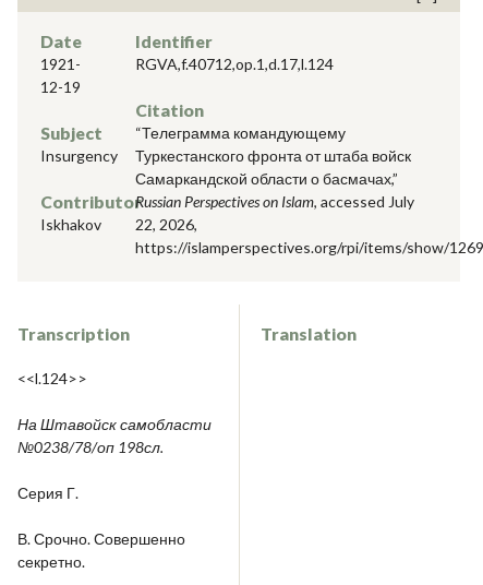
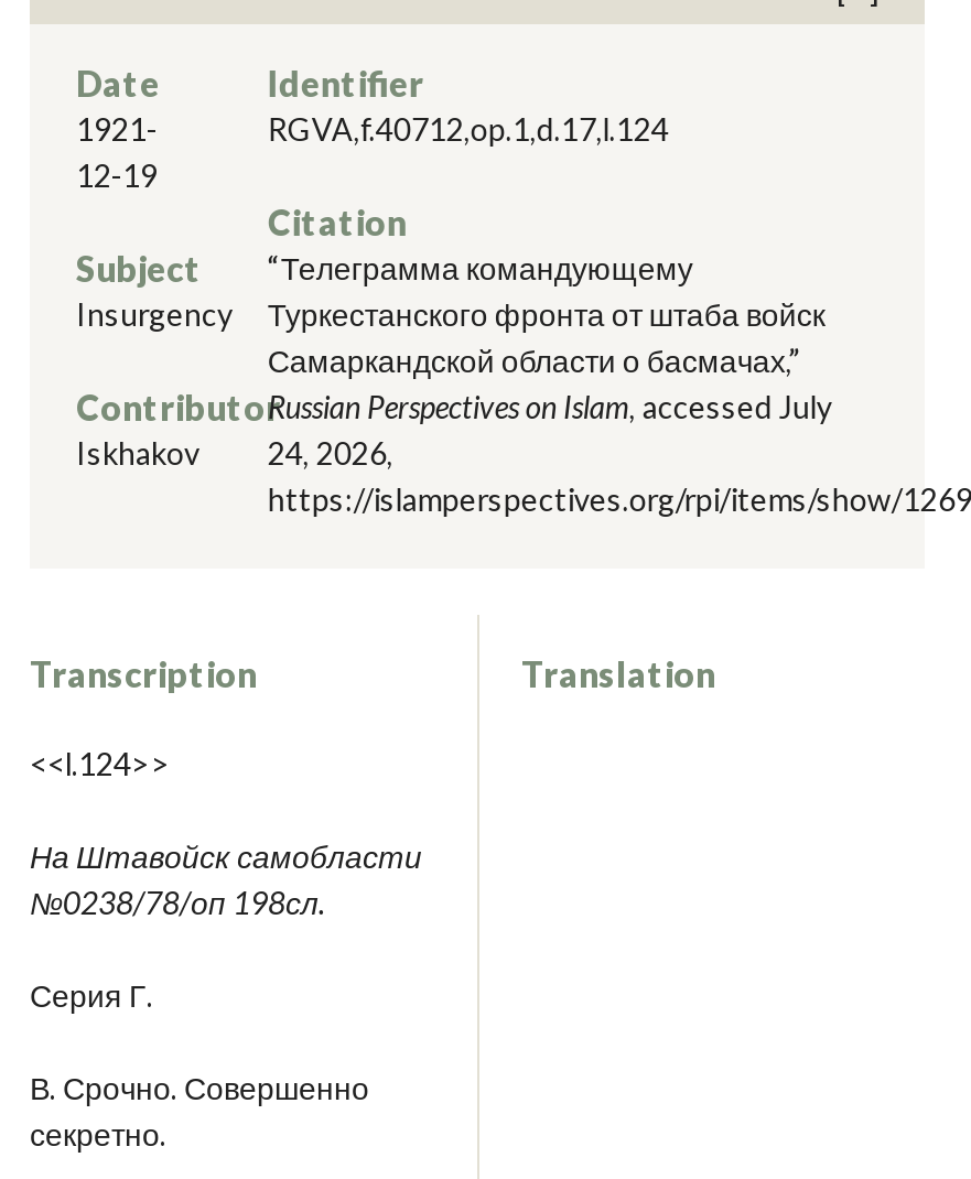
- Iskhakov 22, 2026,
+ Iskhakov 24, 2026,
